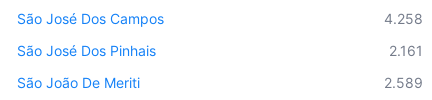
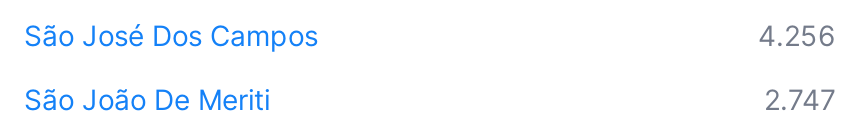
- 4.258
- São José Dos Pinhais
- 2.161
+ 4.256

- 2.589
+ 2.747
